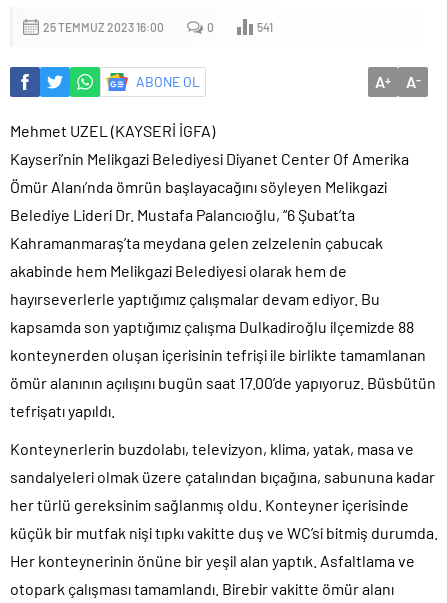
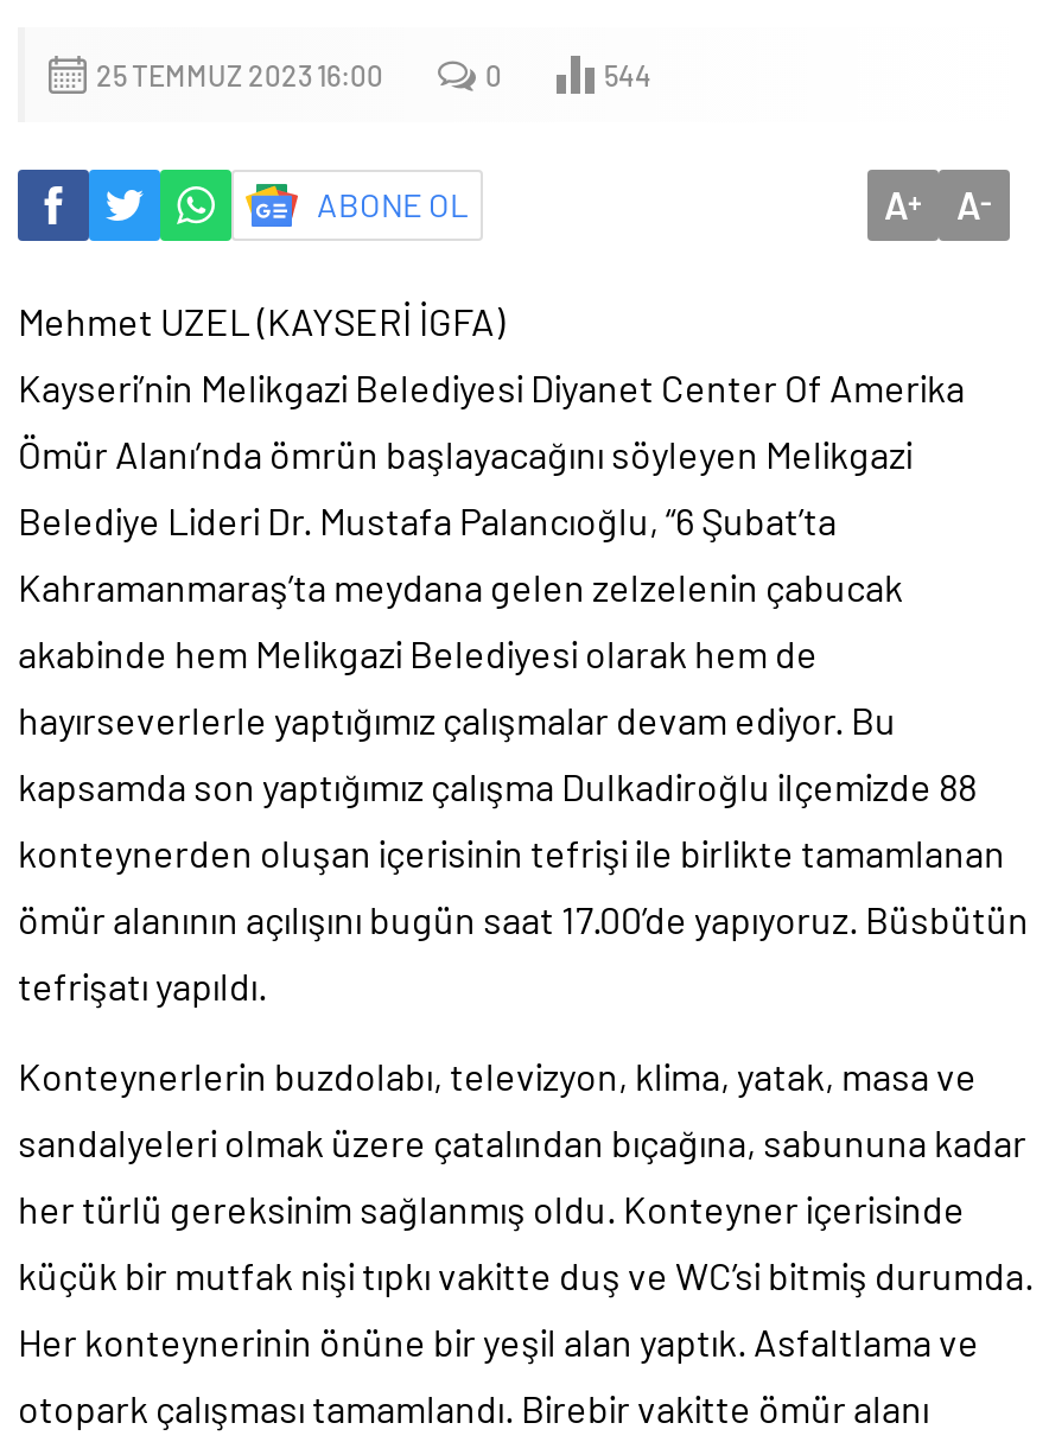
- 541
+ 544
